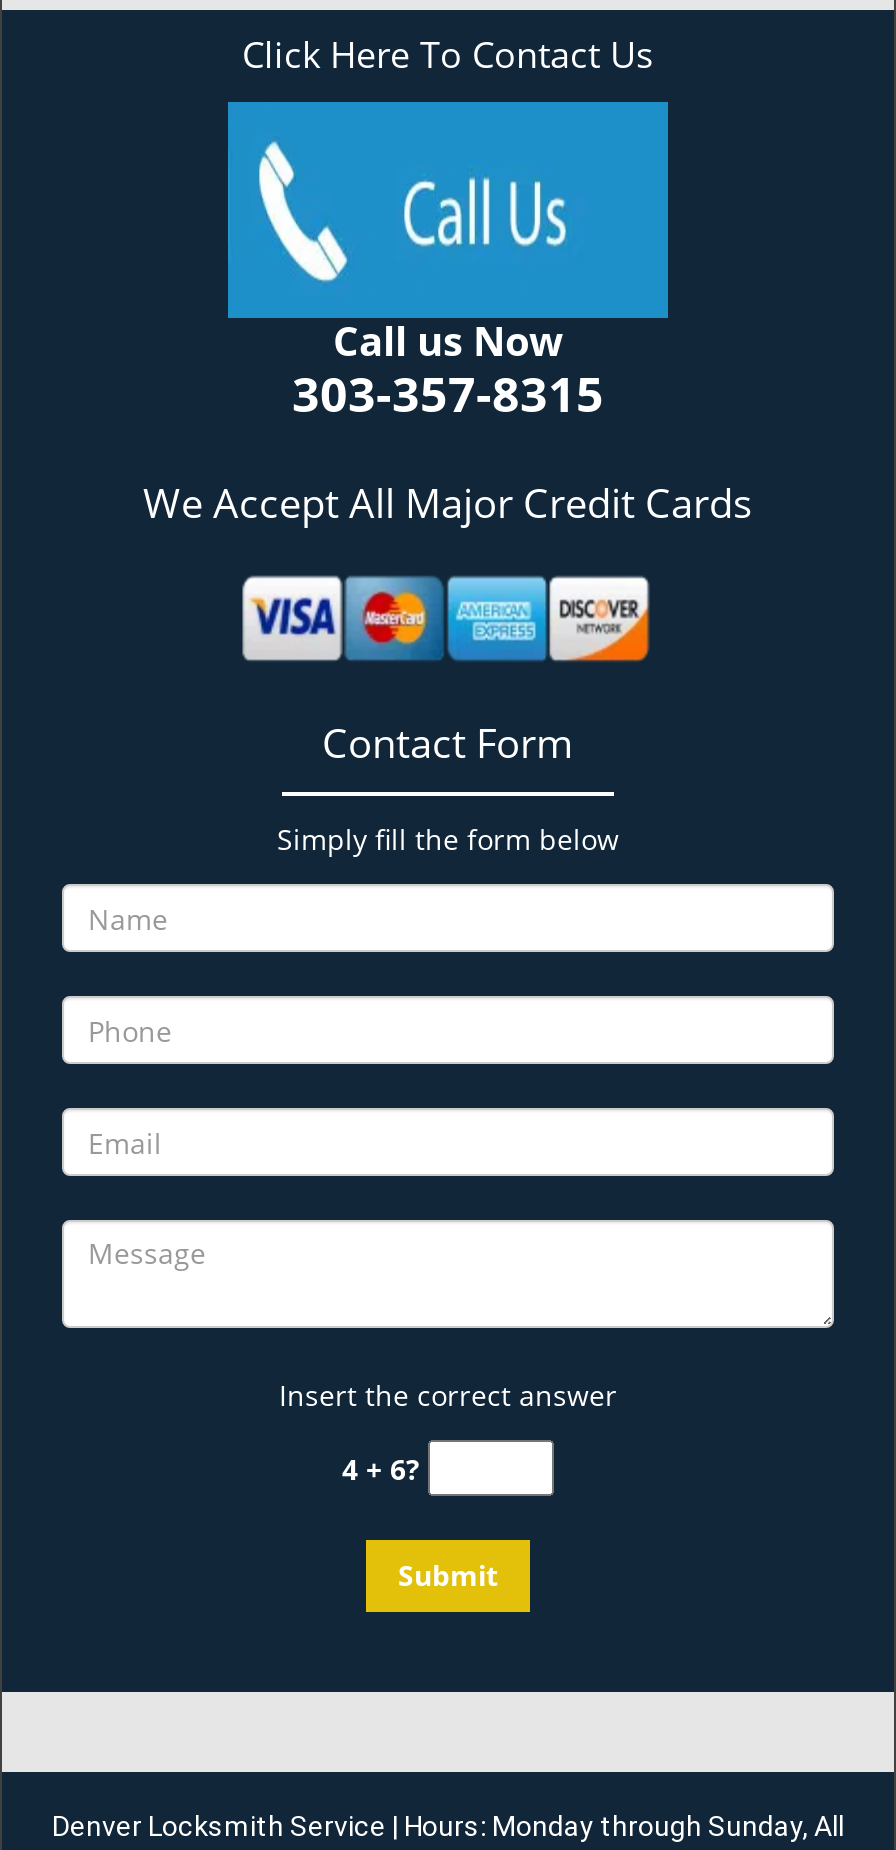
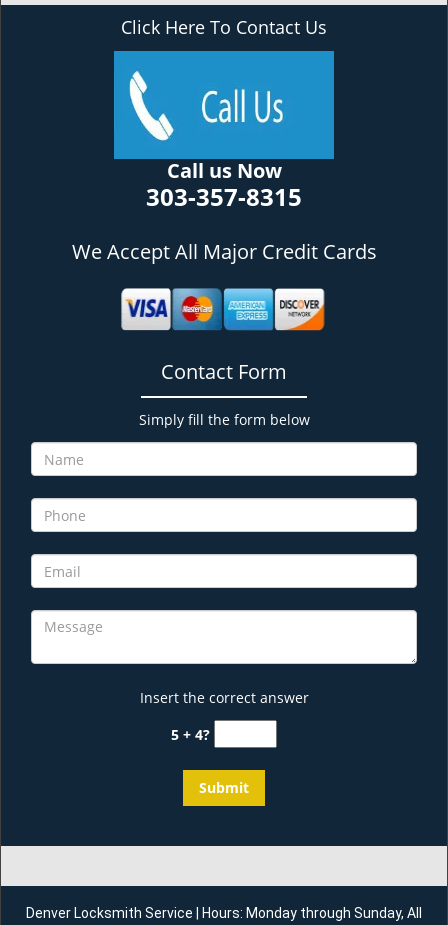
- 4 + 6?
+ 5 + 4?
